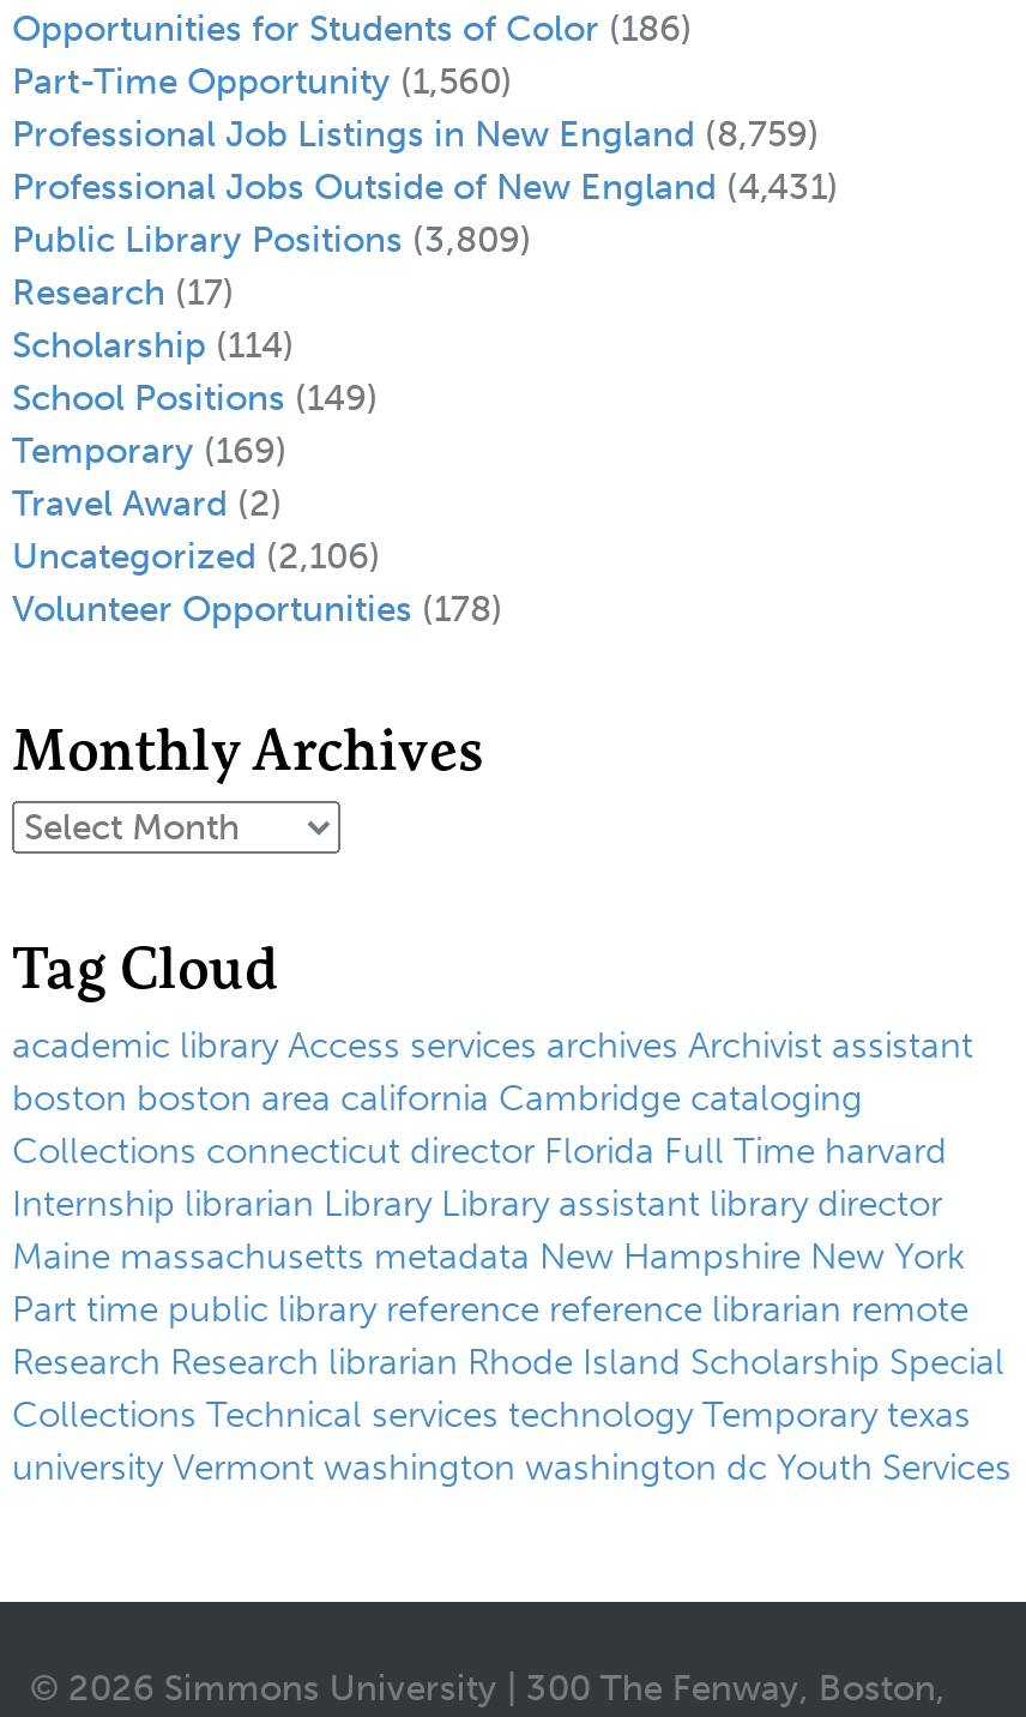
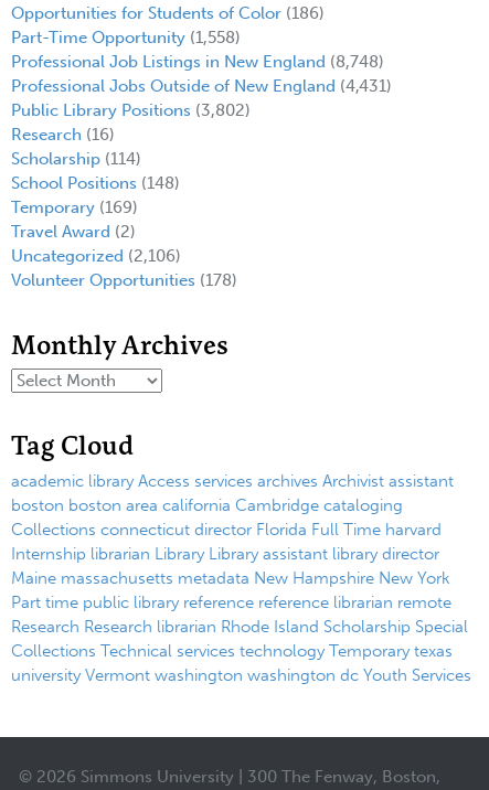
- Part-Time Opportunity (1,560)
+ Part-Time Opportunity (1,558)

- Professional Job Listings in New England (8,759)
+ Professional Job Listings in New England (8,748)

- Public Library Positions (3,809)
+ Public Library Positions (3,802)

- Research (17)
+ Research (16)

- School Positions (149)
+ School Positions (148)
